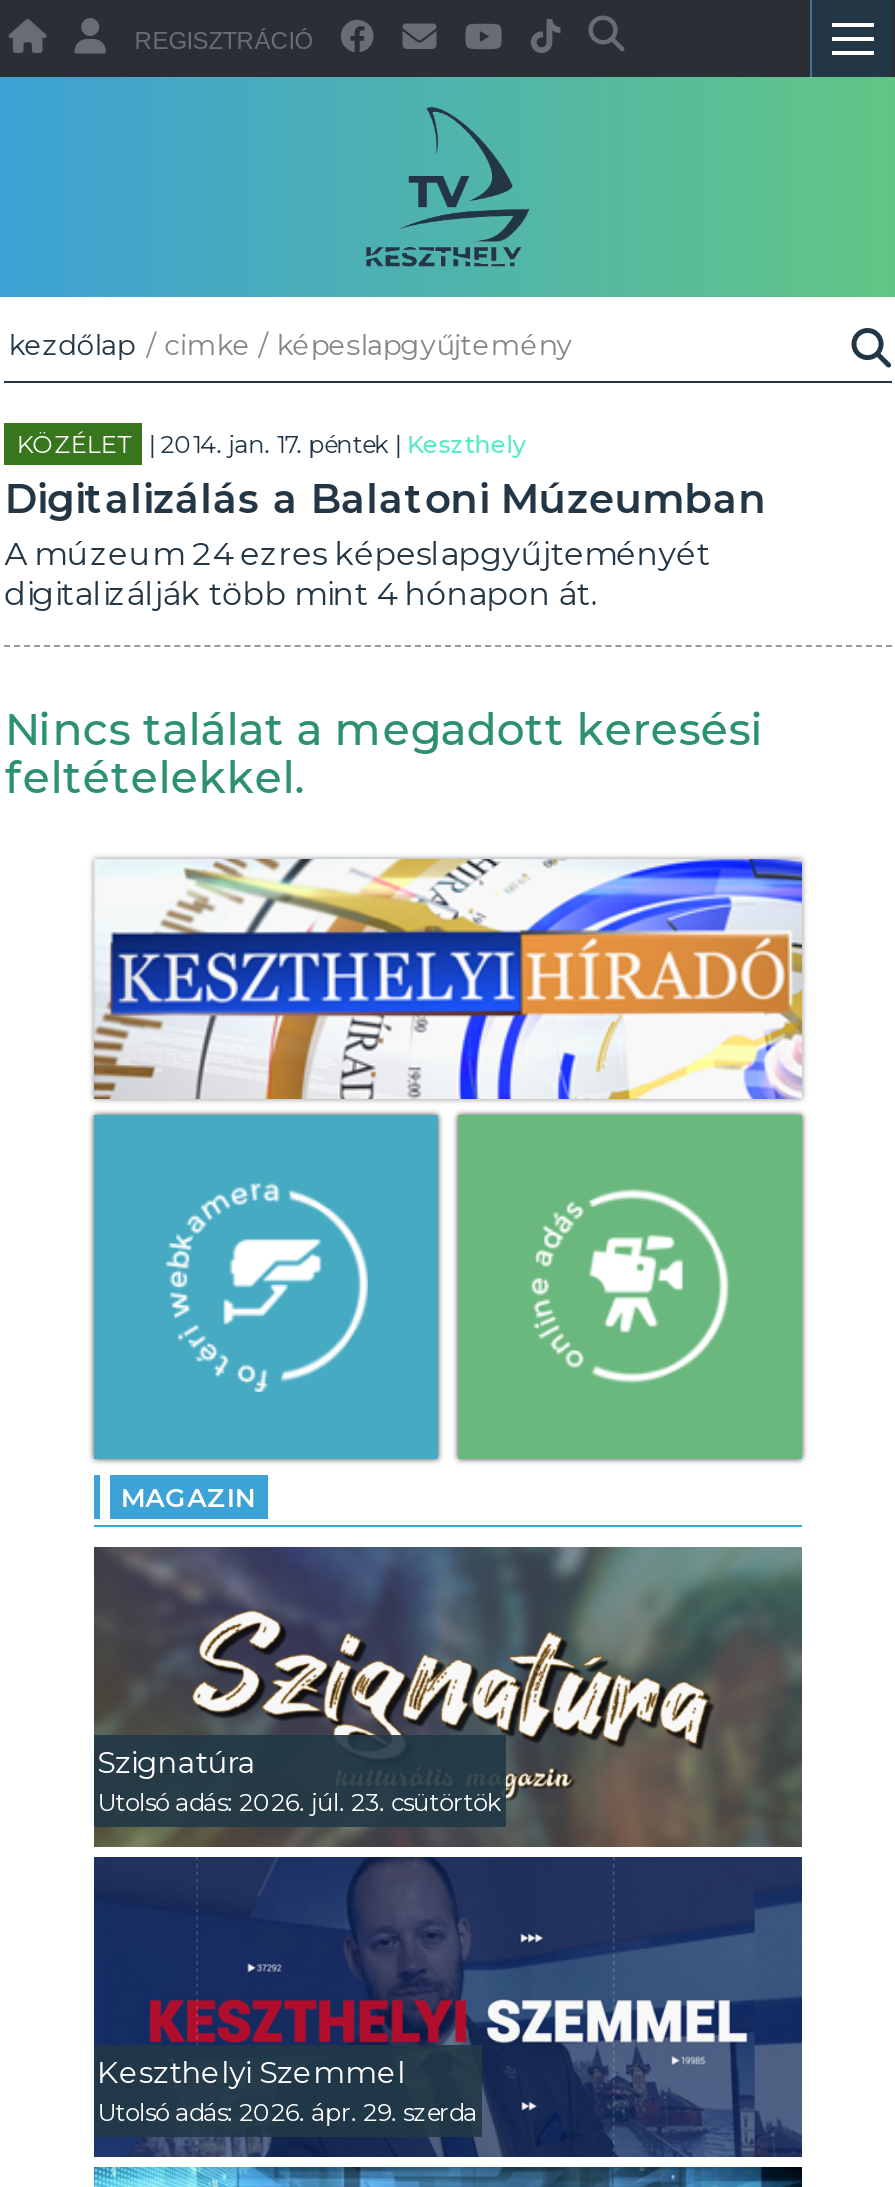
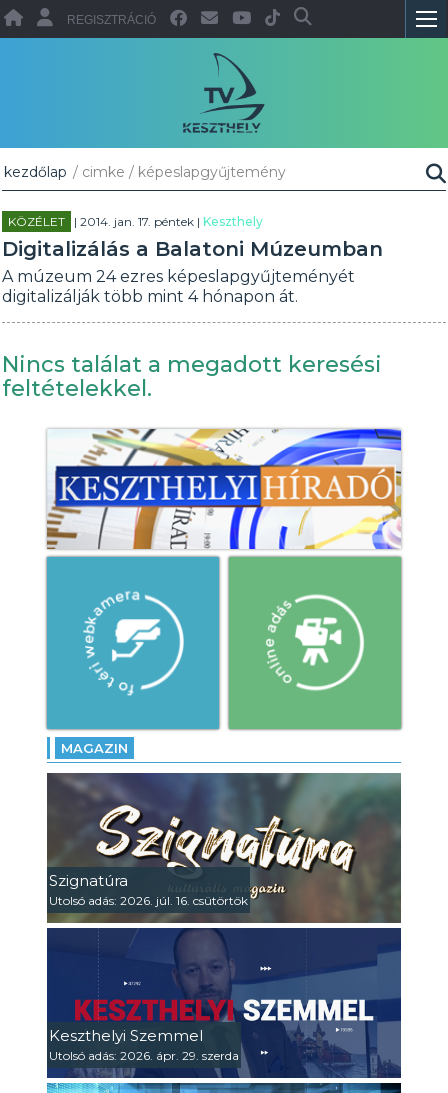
- Utolsó adás: 2026. júl. 23. csütörtök
+ Utolsó adás: 2026. júl. 16. csütörtök
